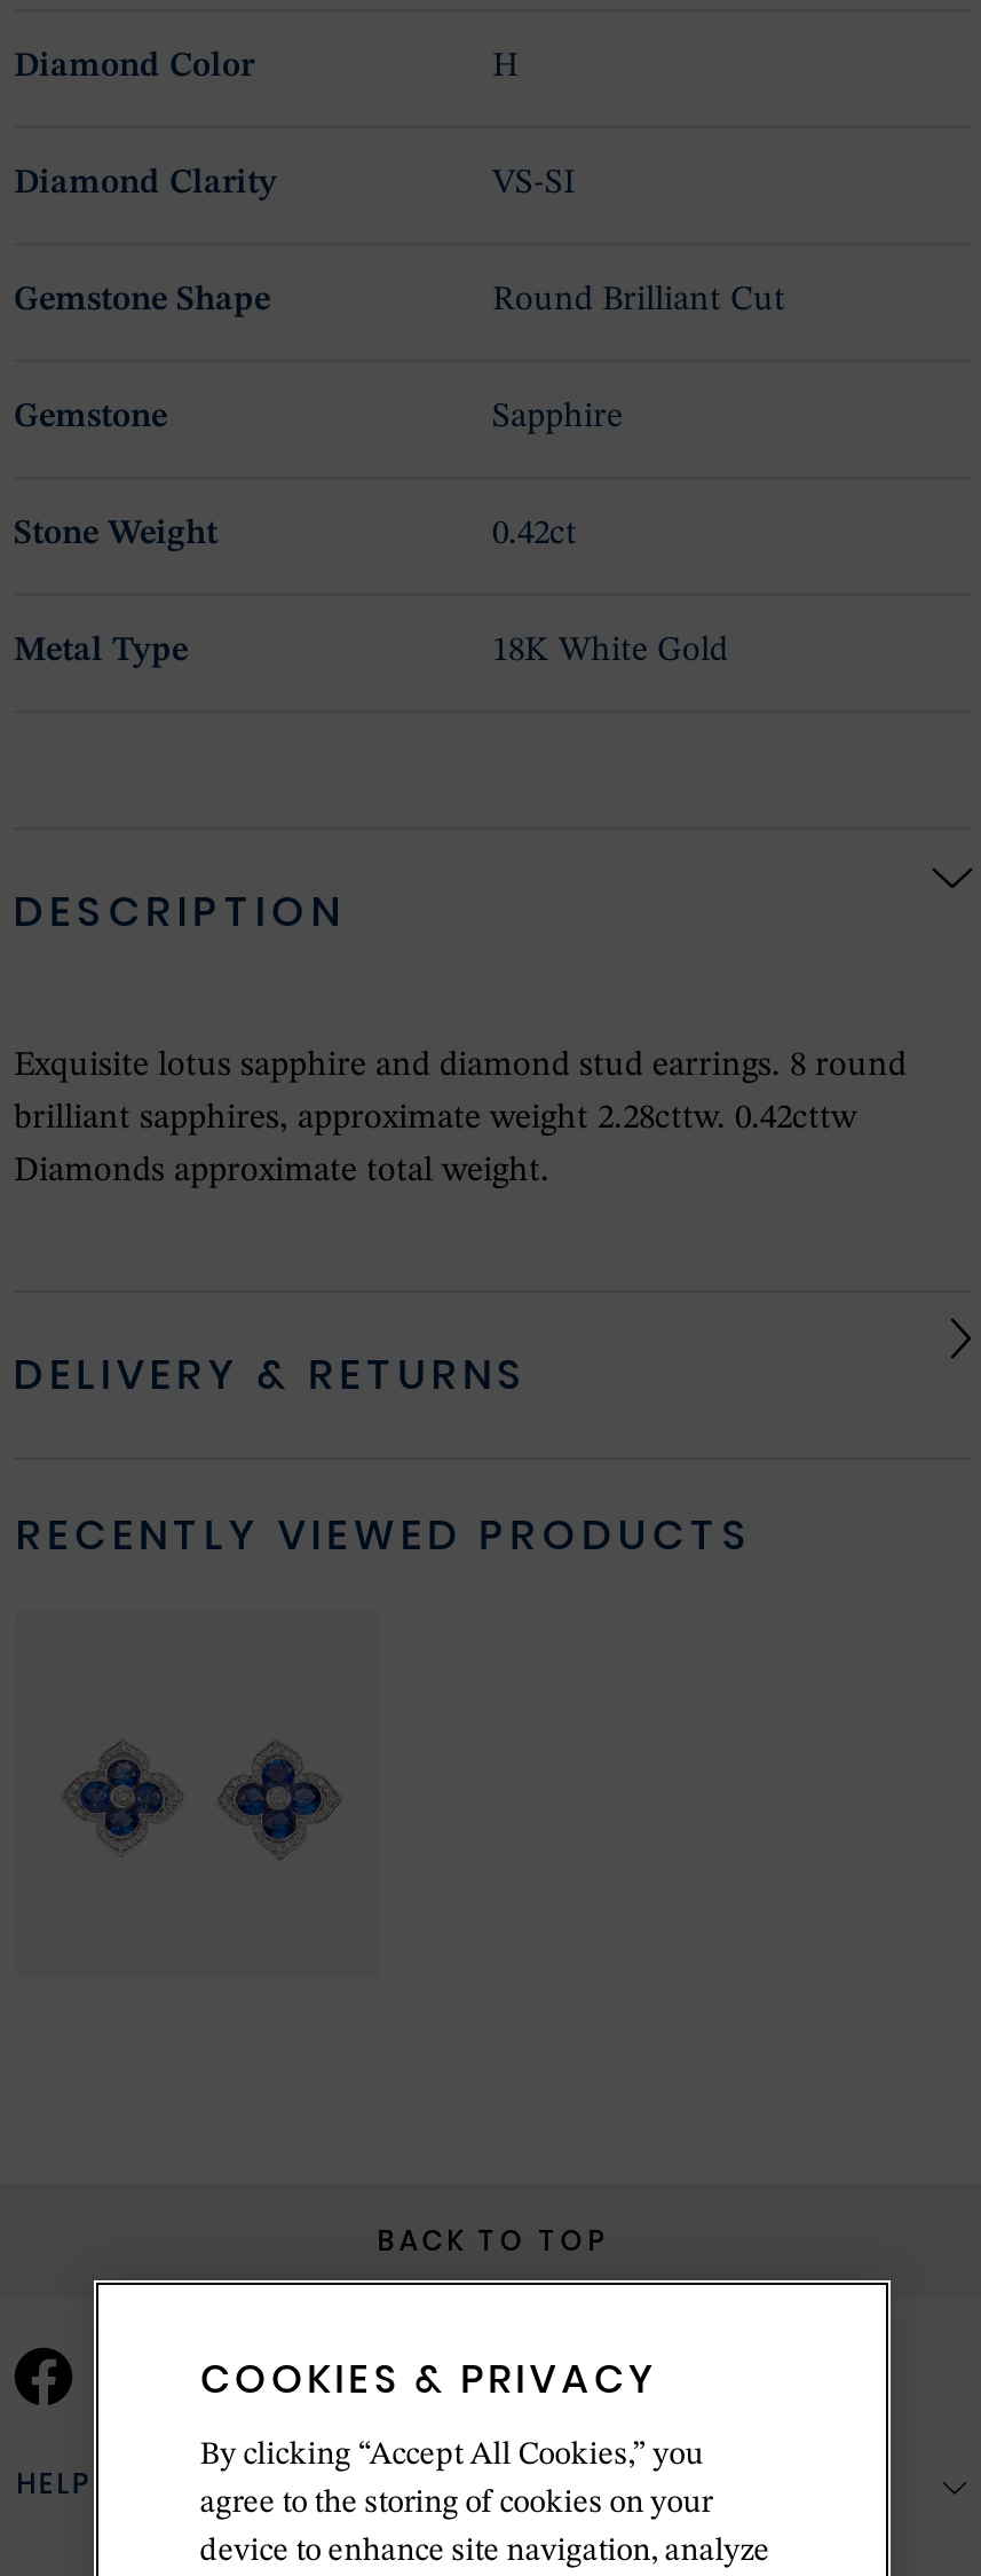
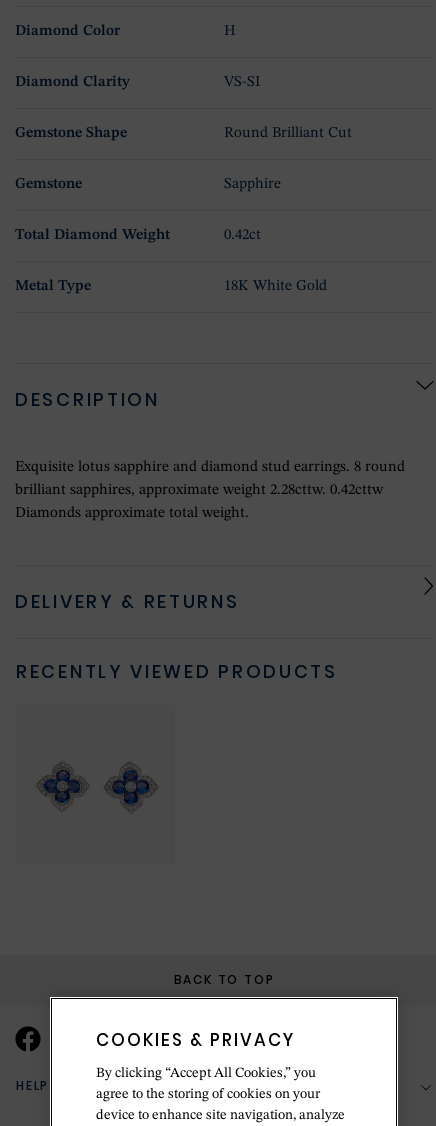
- Stone Weight
+ Total Diamond Weight
